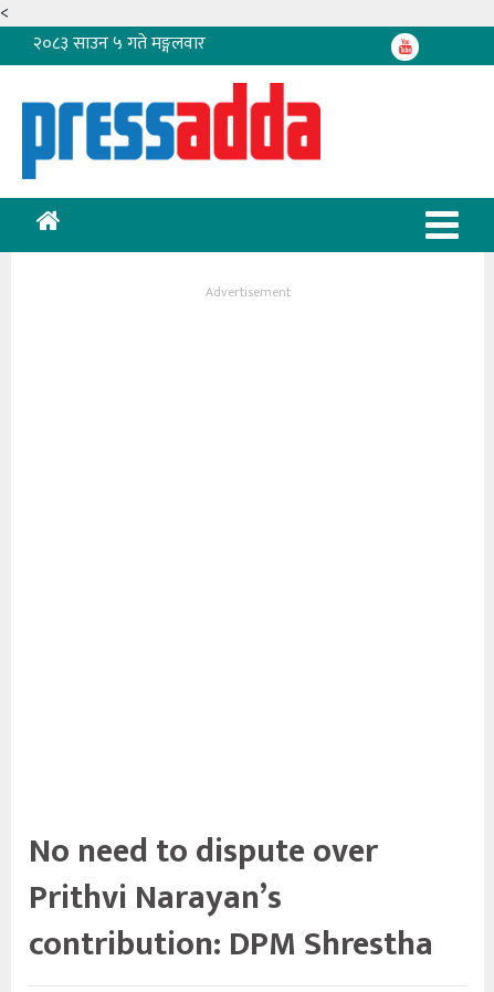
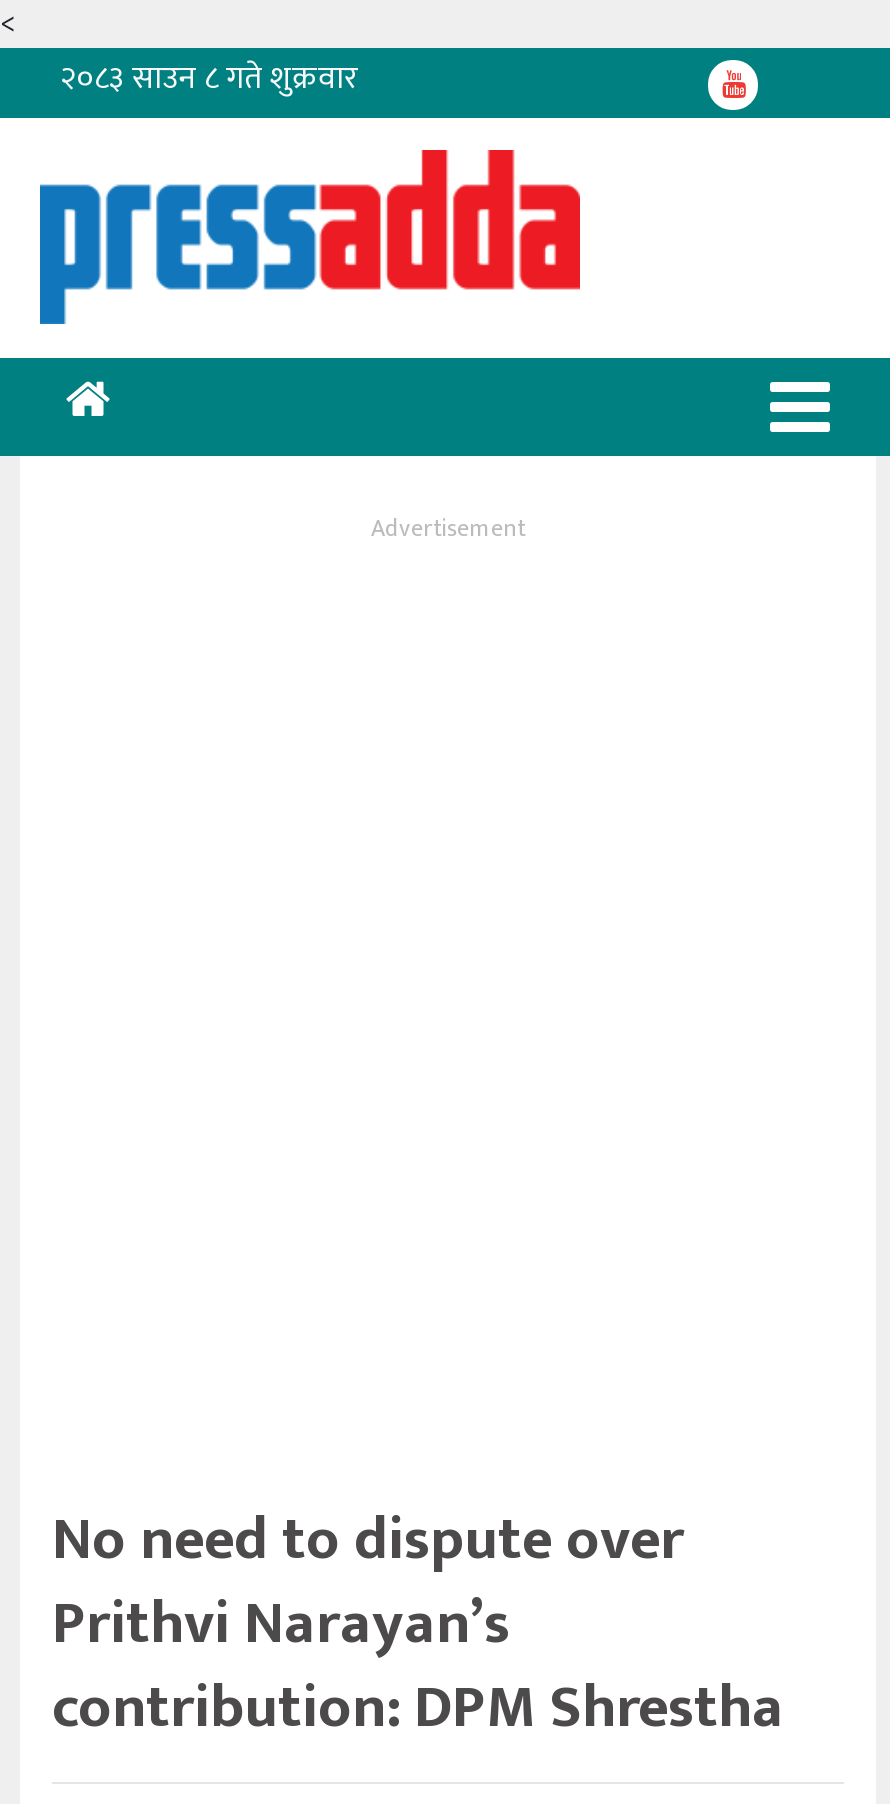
- २०८३ साउन ५ गते मङ्गलवार
+ २०८३ साउन ८ गते शुक्रवार
